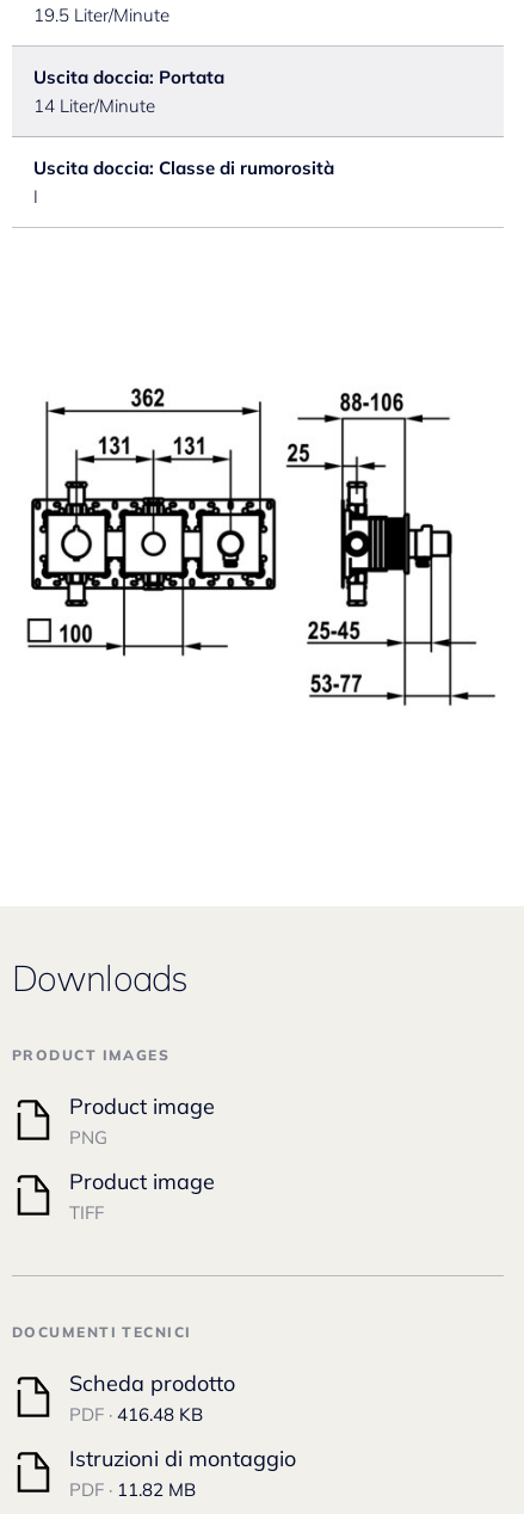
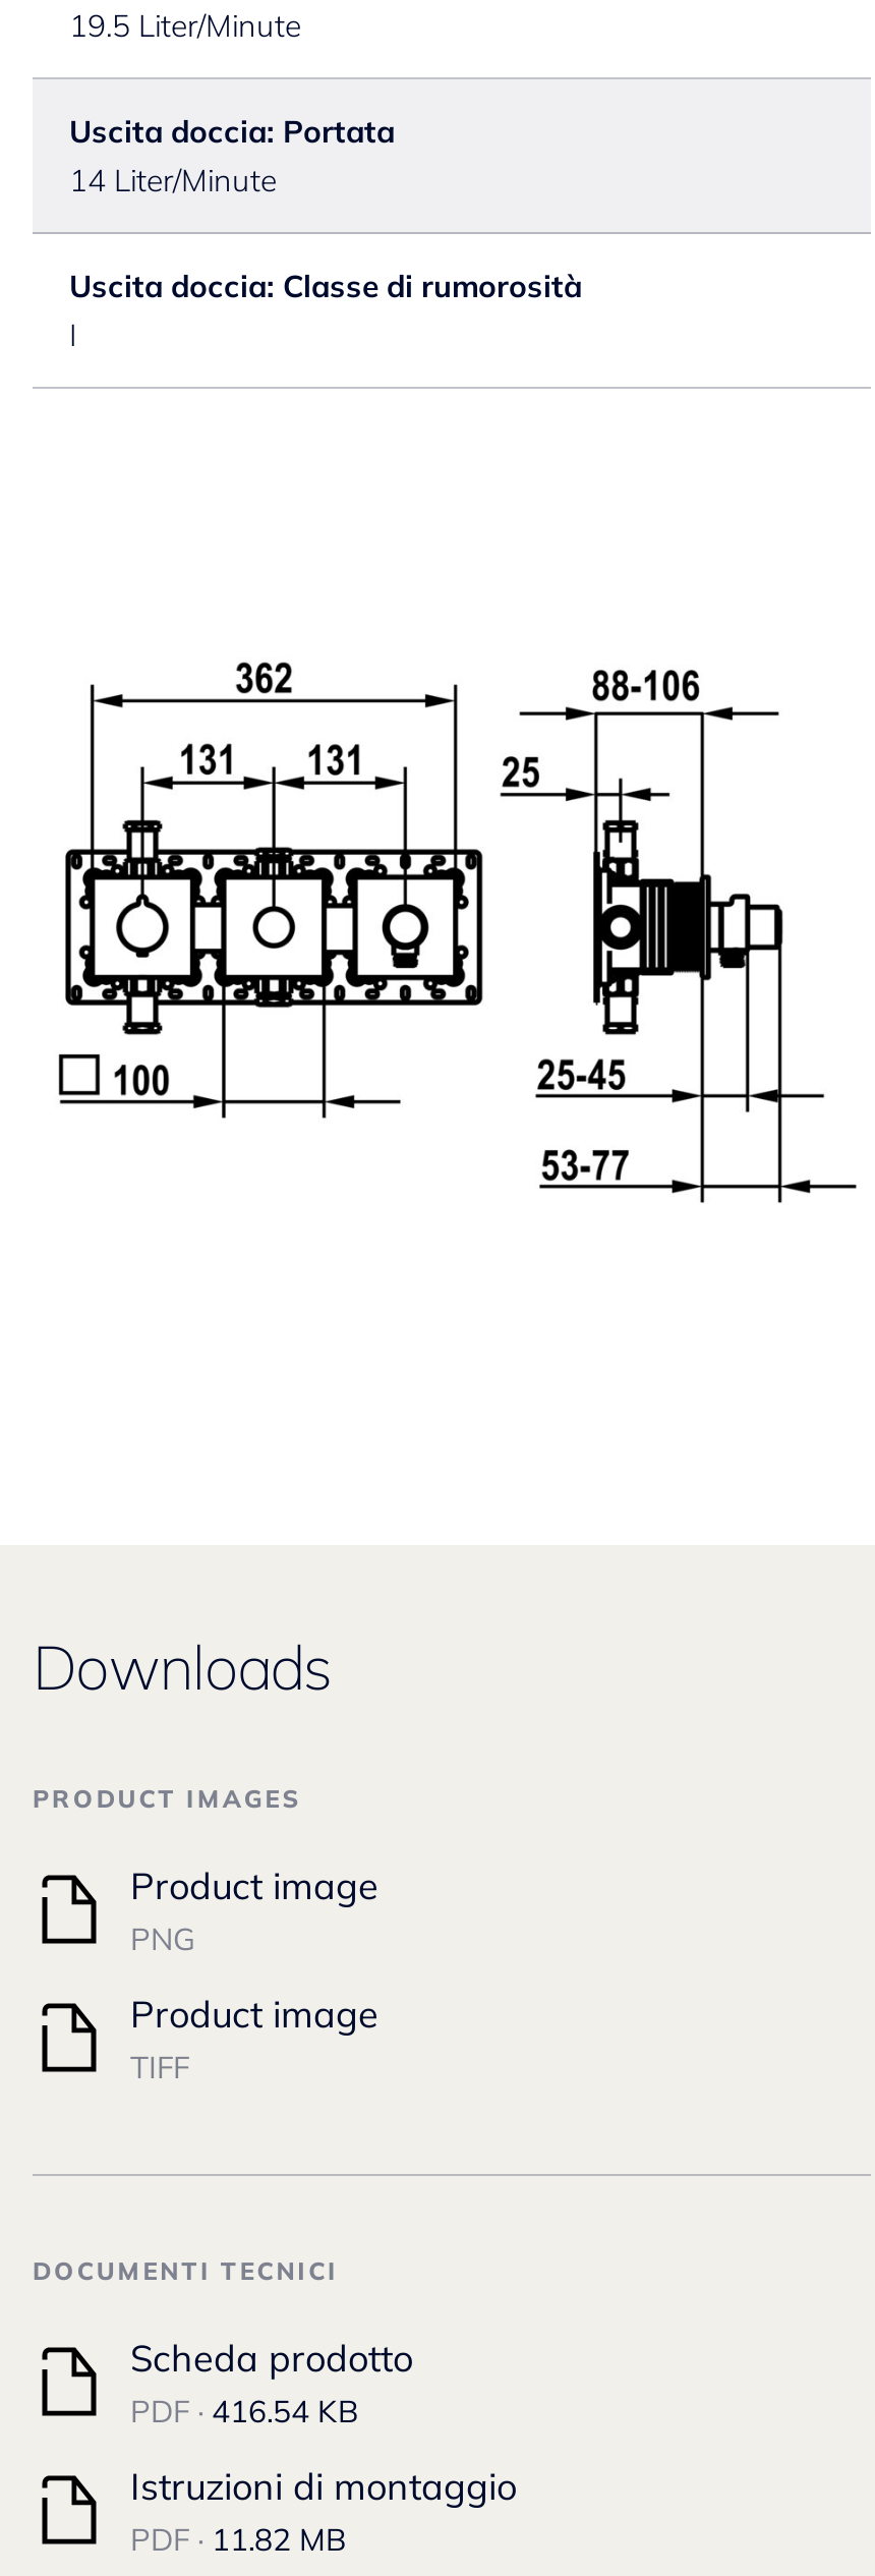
- PDF · 416.48 KB
+ PDF · 416.54 KB
